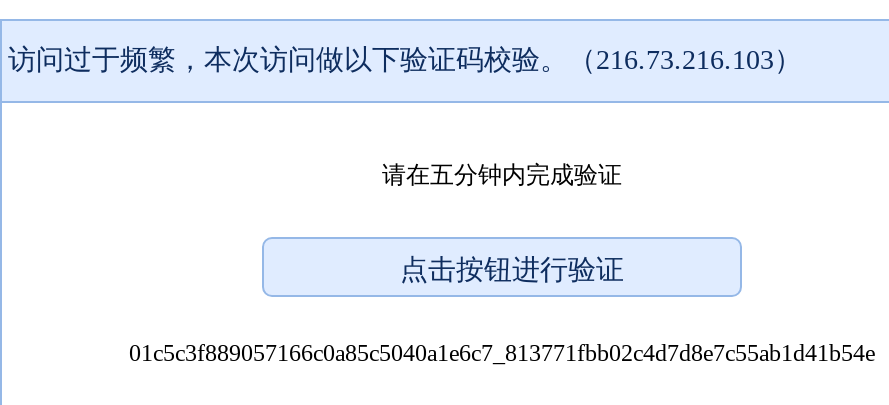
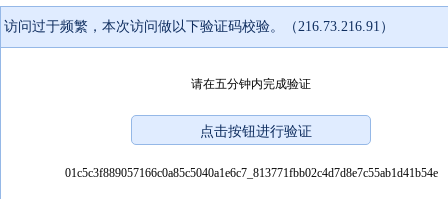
- 访问过于频繁，本次访问做以下验证码校验。（216.73.216.103）
+ 访问过于频繁，本次访问做以下验证码校验。（216.73.216.91）
